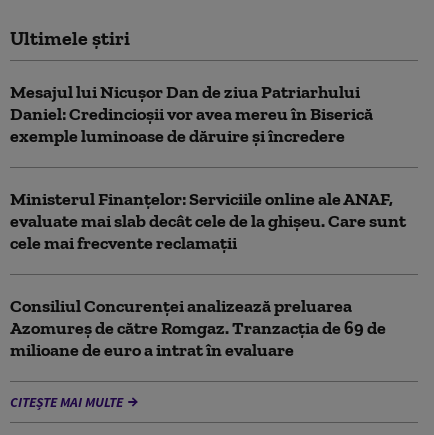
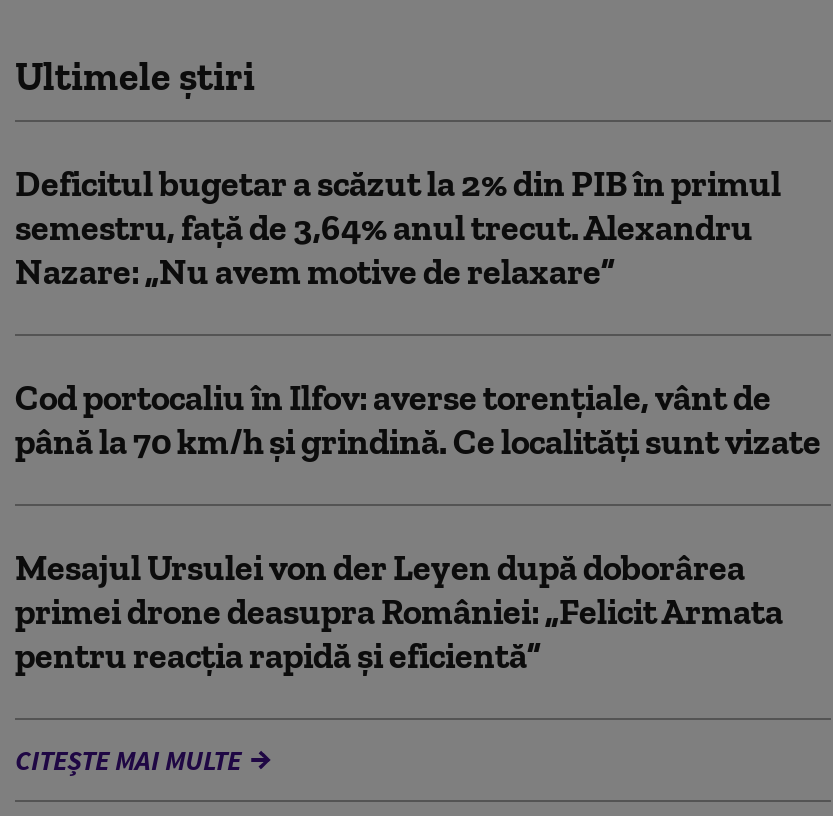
- Mesajul lui Nicuşor Dan de ziua Patriarhului
- Daniel: Credincioşii vor avea mereu în Biserică
- exemple luminoase de dăruire şi încredere
+ Deficitul bugetar a scăzut la 2% din PIB în primul
+ semestru, față de 3,64% anul trecut. Alexandru
+ Nazare: „Nu avem motive de relaxare”

- Ministerul Finanțelor: Serviciile online ale ANAF,
- evaluate mai slab decât cele de la ghișeu. Care sunt
- cele mai frecvente reclamații
+ Cod portocaliu în Ilfov: averse torențiale, vânt de
+ până la 70 km/h și grindină. Ce localități sunt vizate

- Consiliul Concurenței analizează preluarea
- Azomureș de către Romgaz. Tranzacția de 69 de
- milioane de euro a intrat în evaluare
+ Mesajul Ursulei von der Leyen după doborârea
+ primei drone deasupra României: „Felicit Armata
+ pentru reacția rapidă și eficientă”
